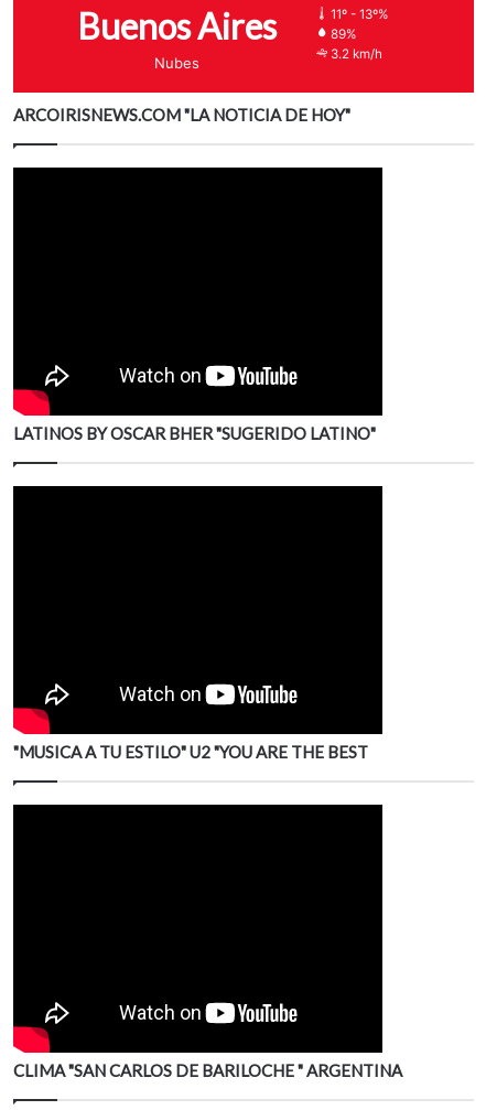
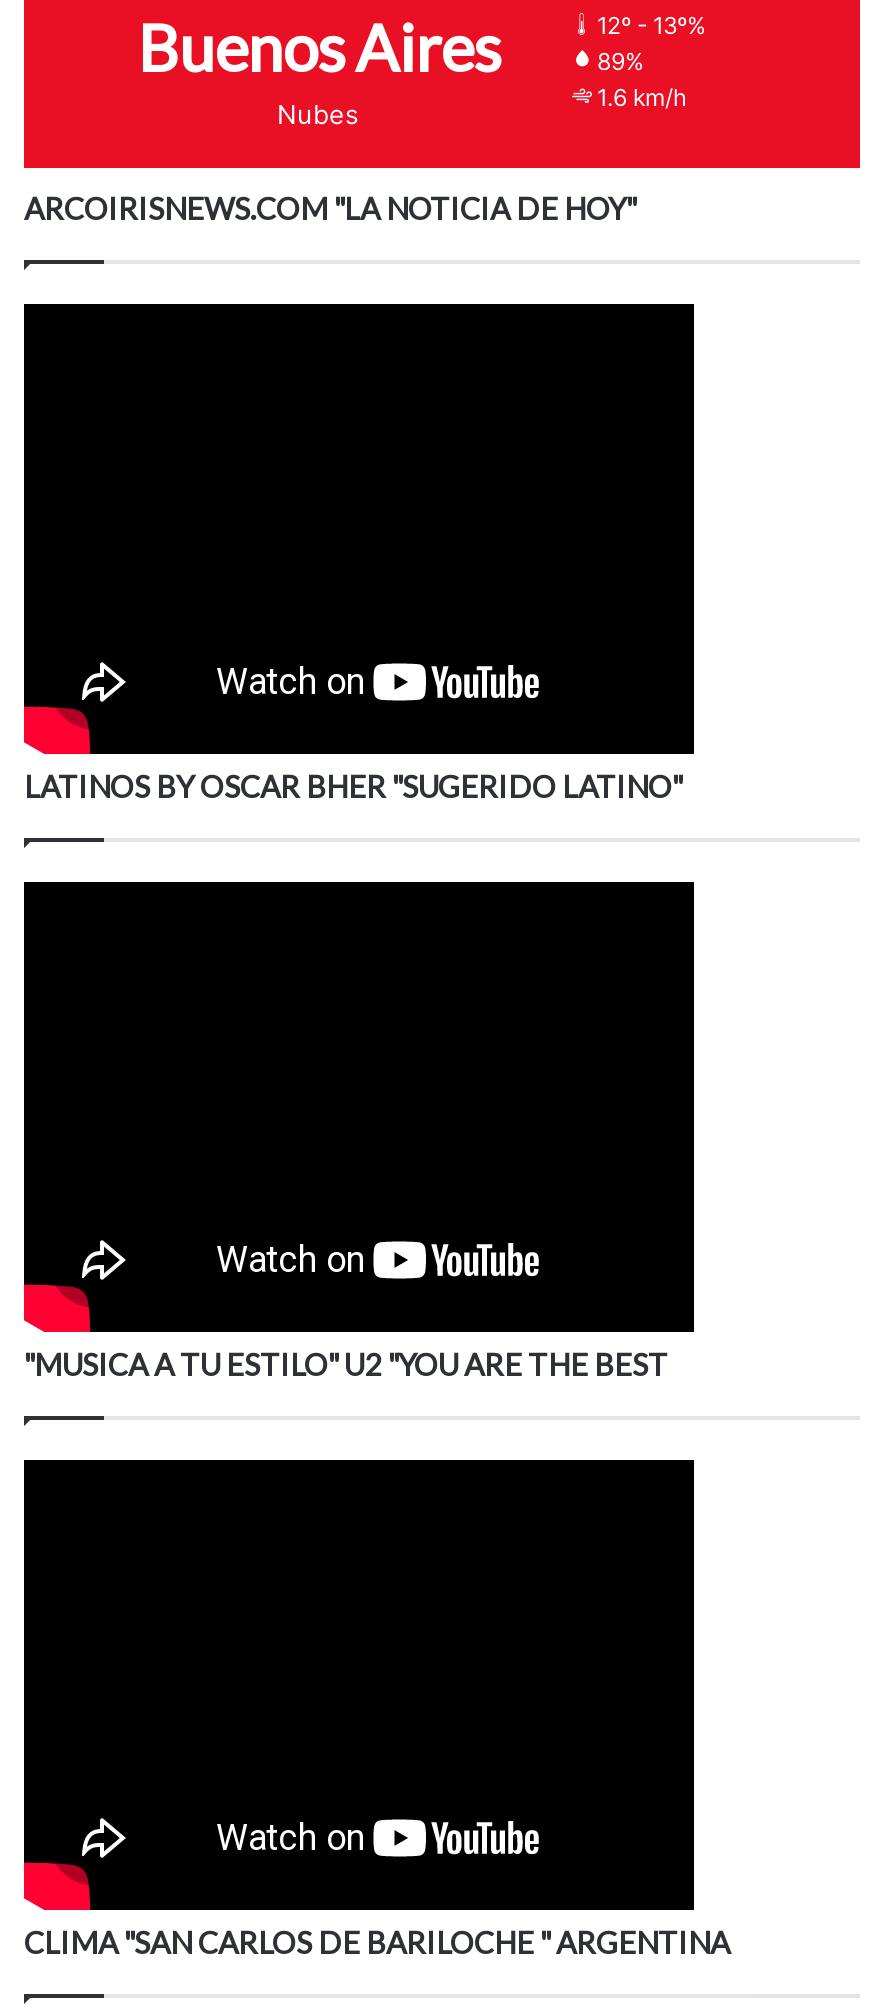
- 11º - 13º%
+ 12º - 13º%

- 3.2 km/h
+ 1.6 km/h
